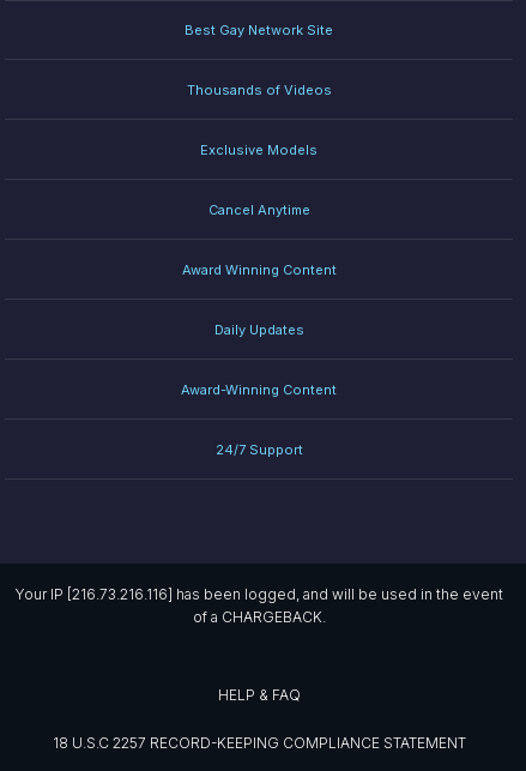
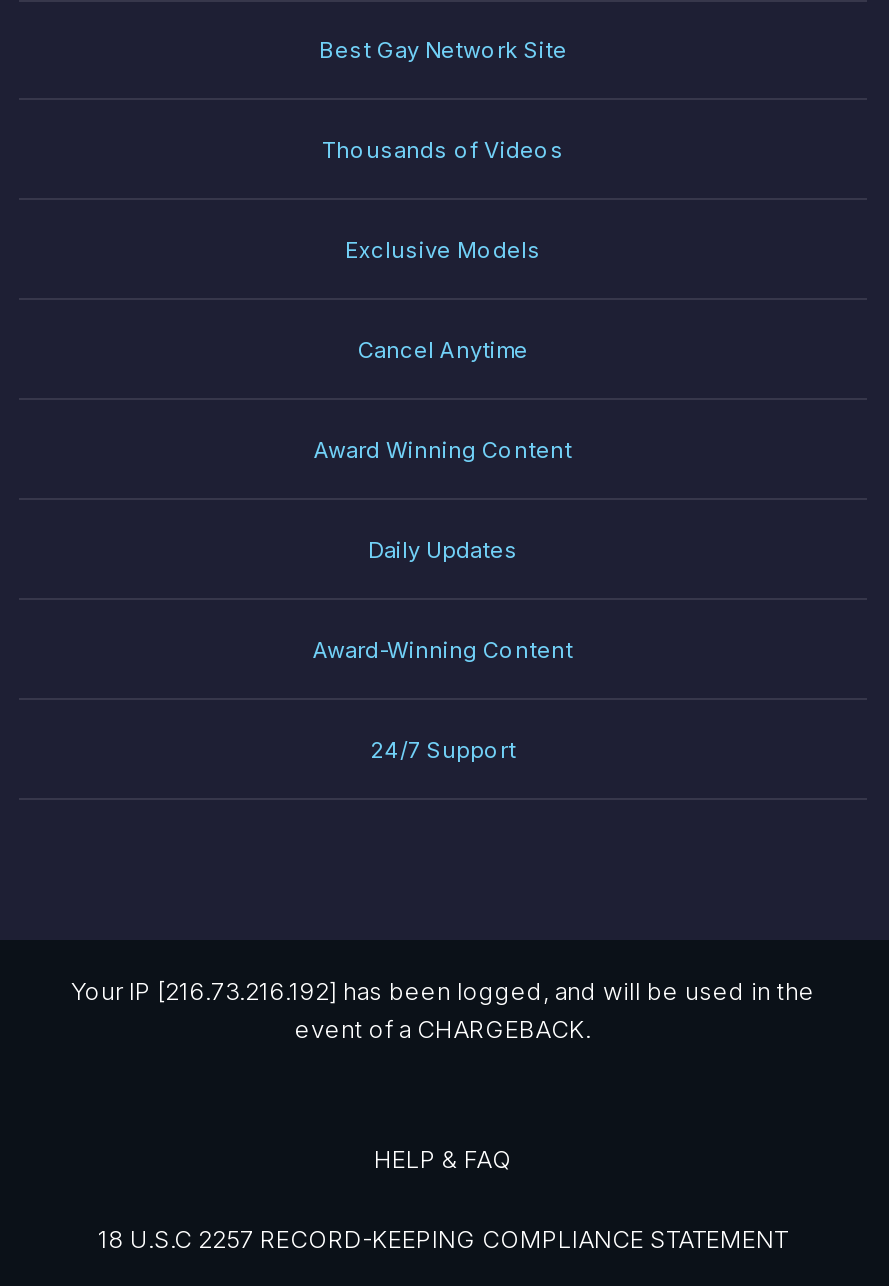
- Your IP [216.73.216.116] has been logged, and will be used in the event
- of a CHARGEBACK.
+ Your IP [216.73.216.192] has been logged, and will be used in the
+ event of a CHARGEBACK.
